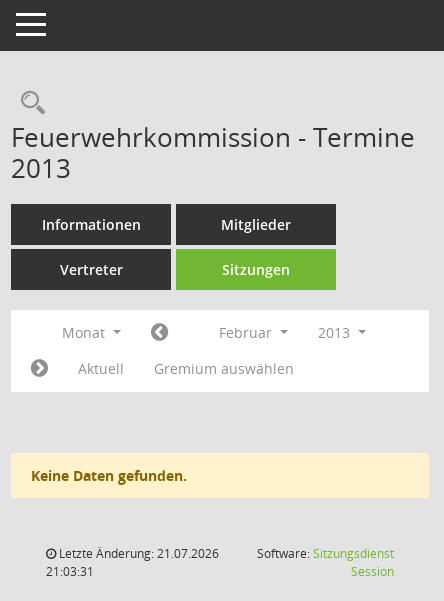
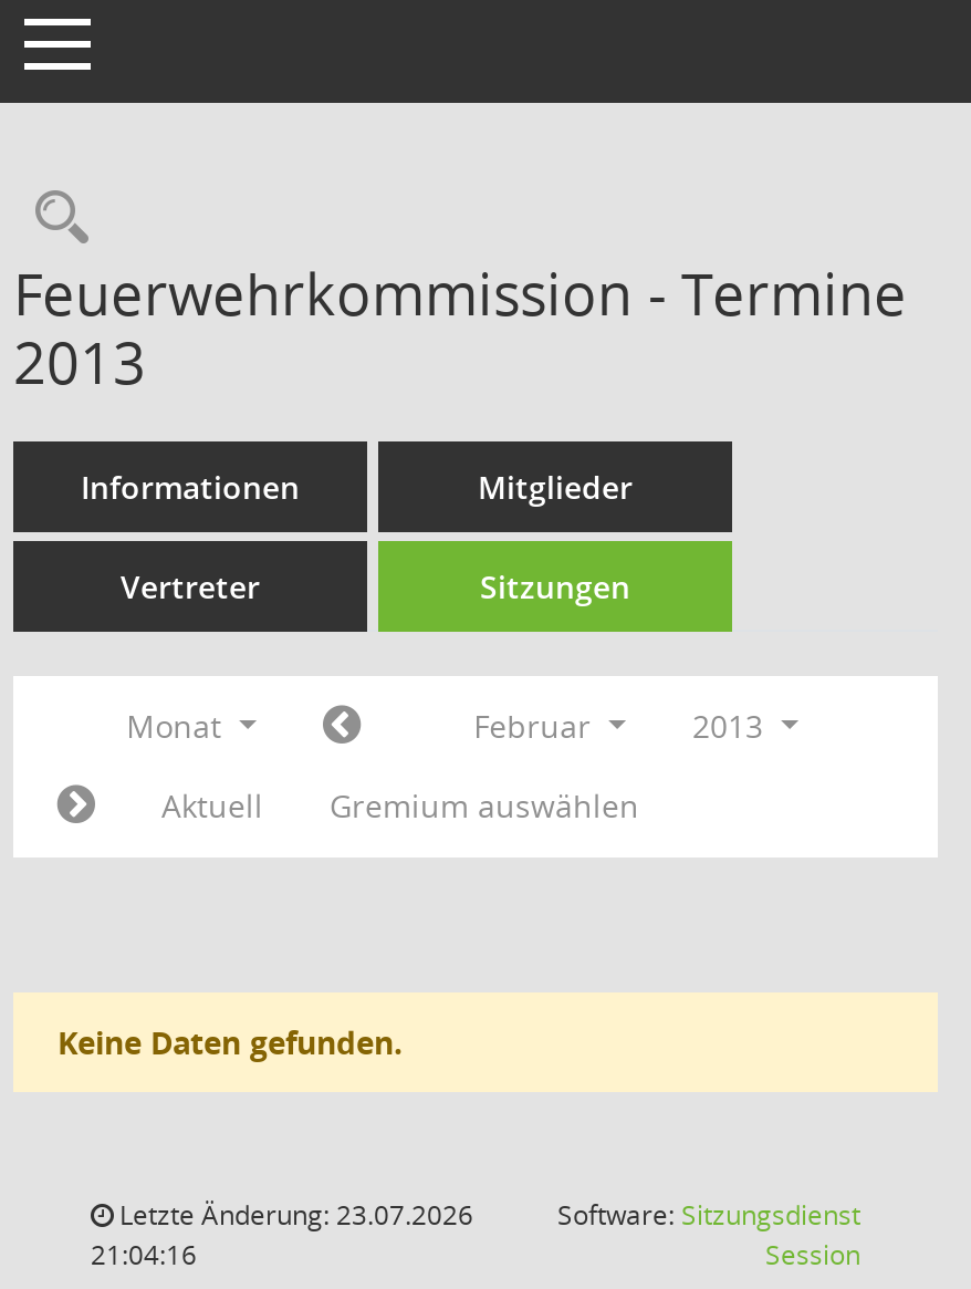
- Letzte Änderung: 21.07.2026
+ Letzte Änderung: 23.07.2026

- 21:03:31
+ 21:04:16
